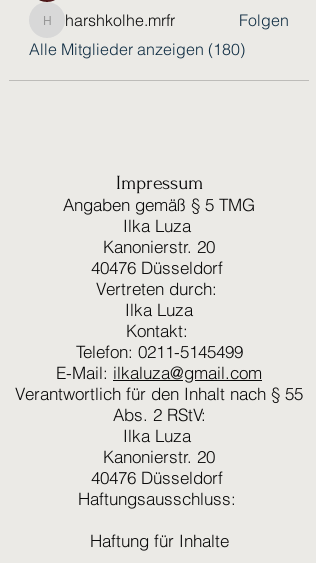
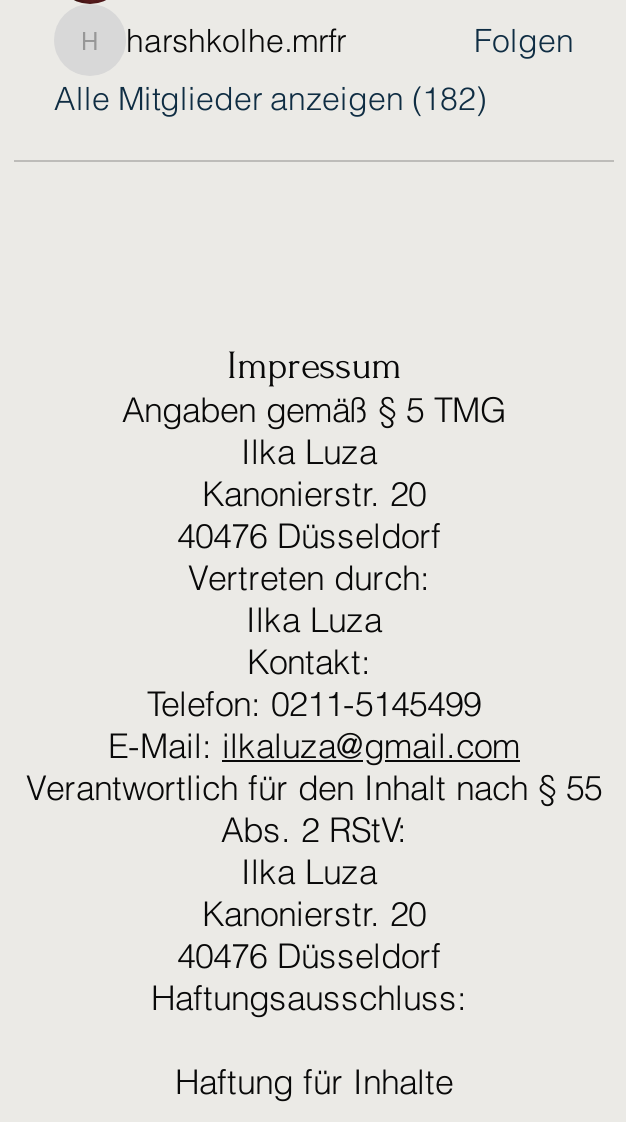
- Alle Mitglieder anzeigen (180)
+ Alle Mitglieder anzeigen (182)
